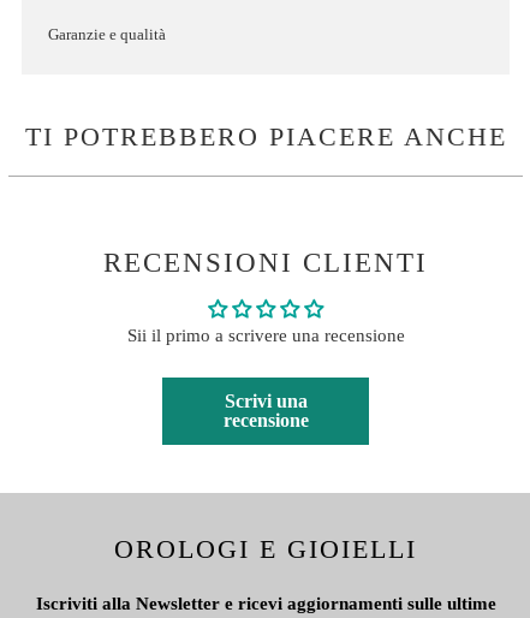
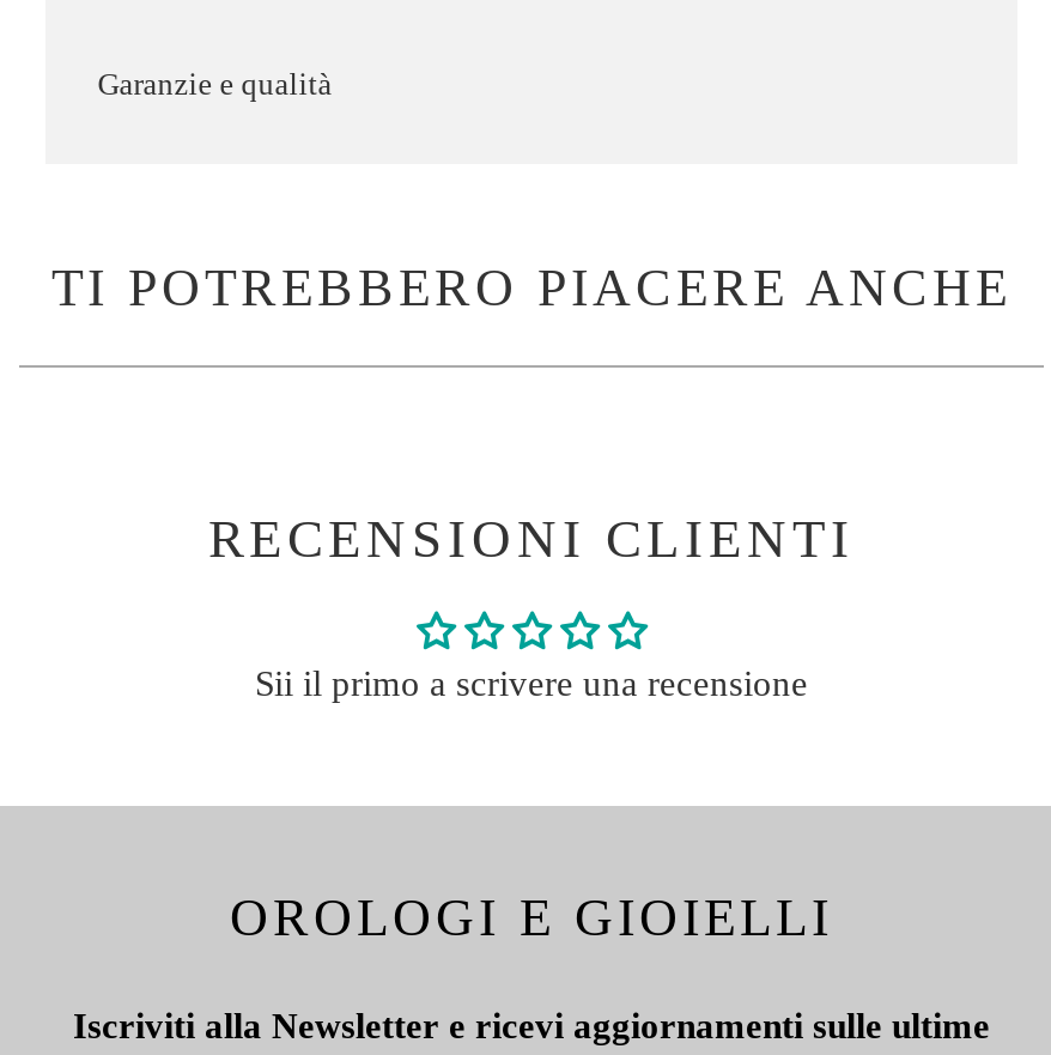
- Scrivi una
- recensione
